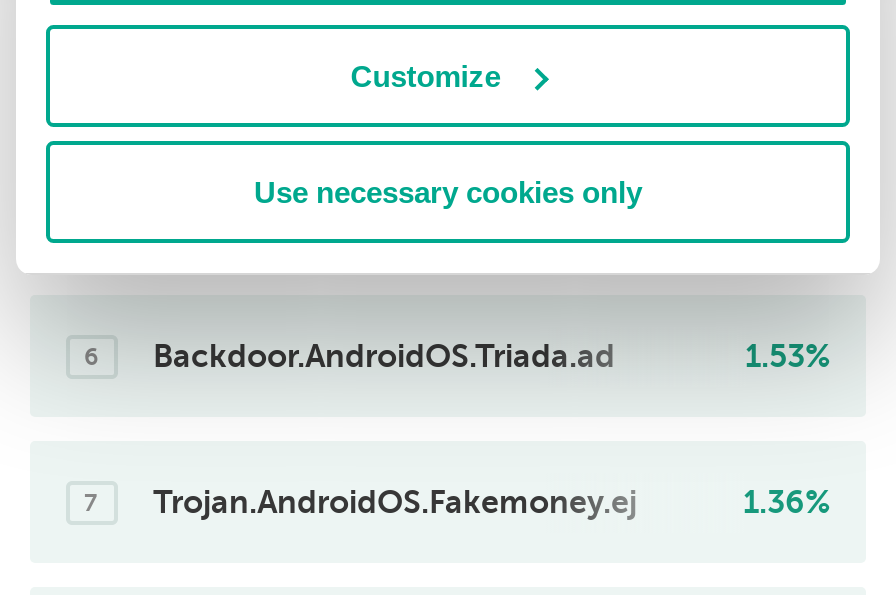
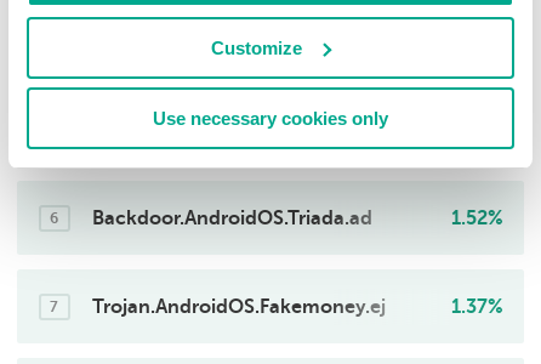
- 1.53%
+ 1.52%

- 1.36%
+ 1.37%
